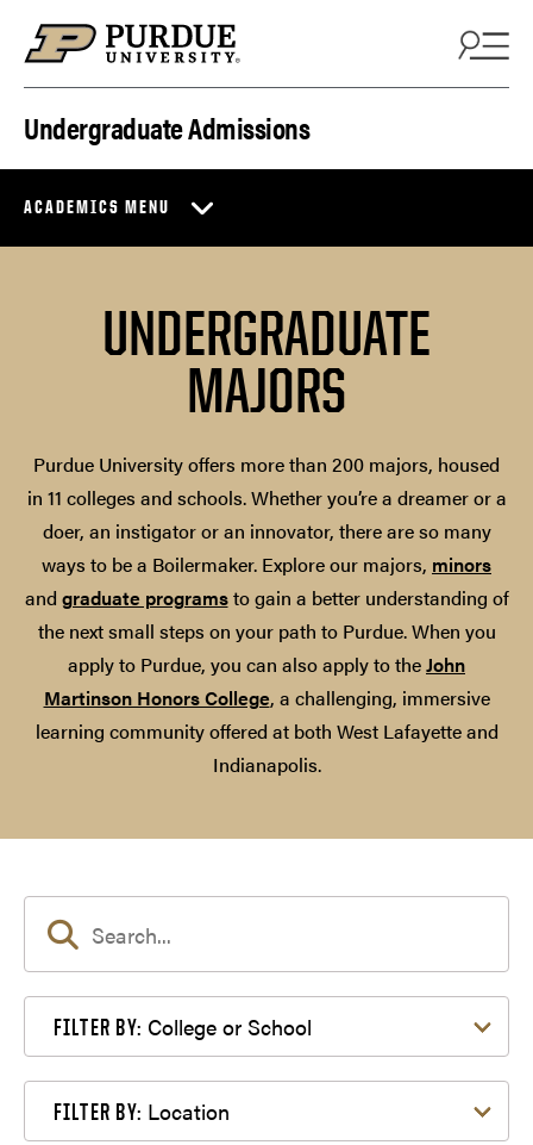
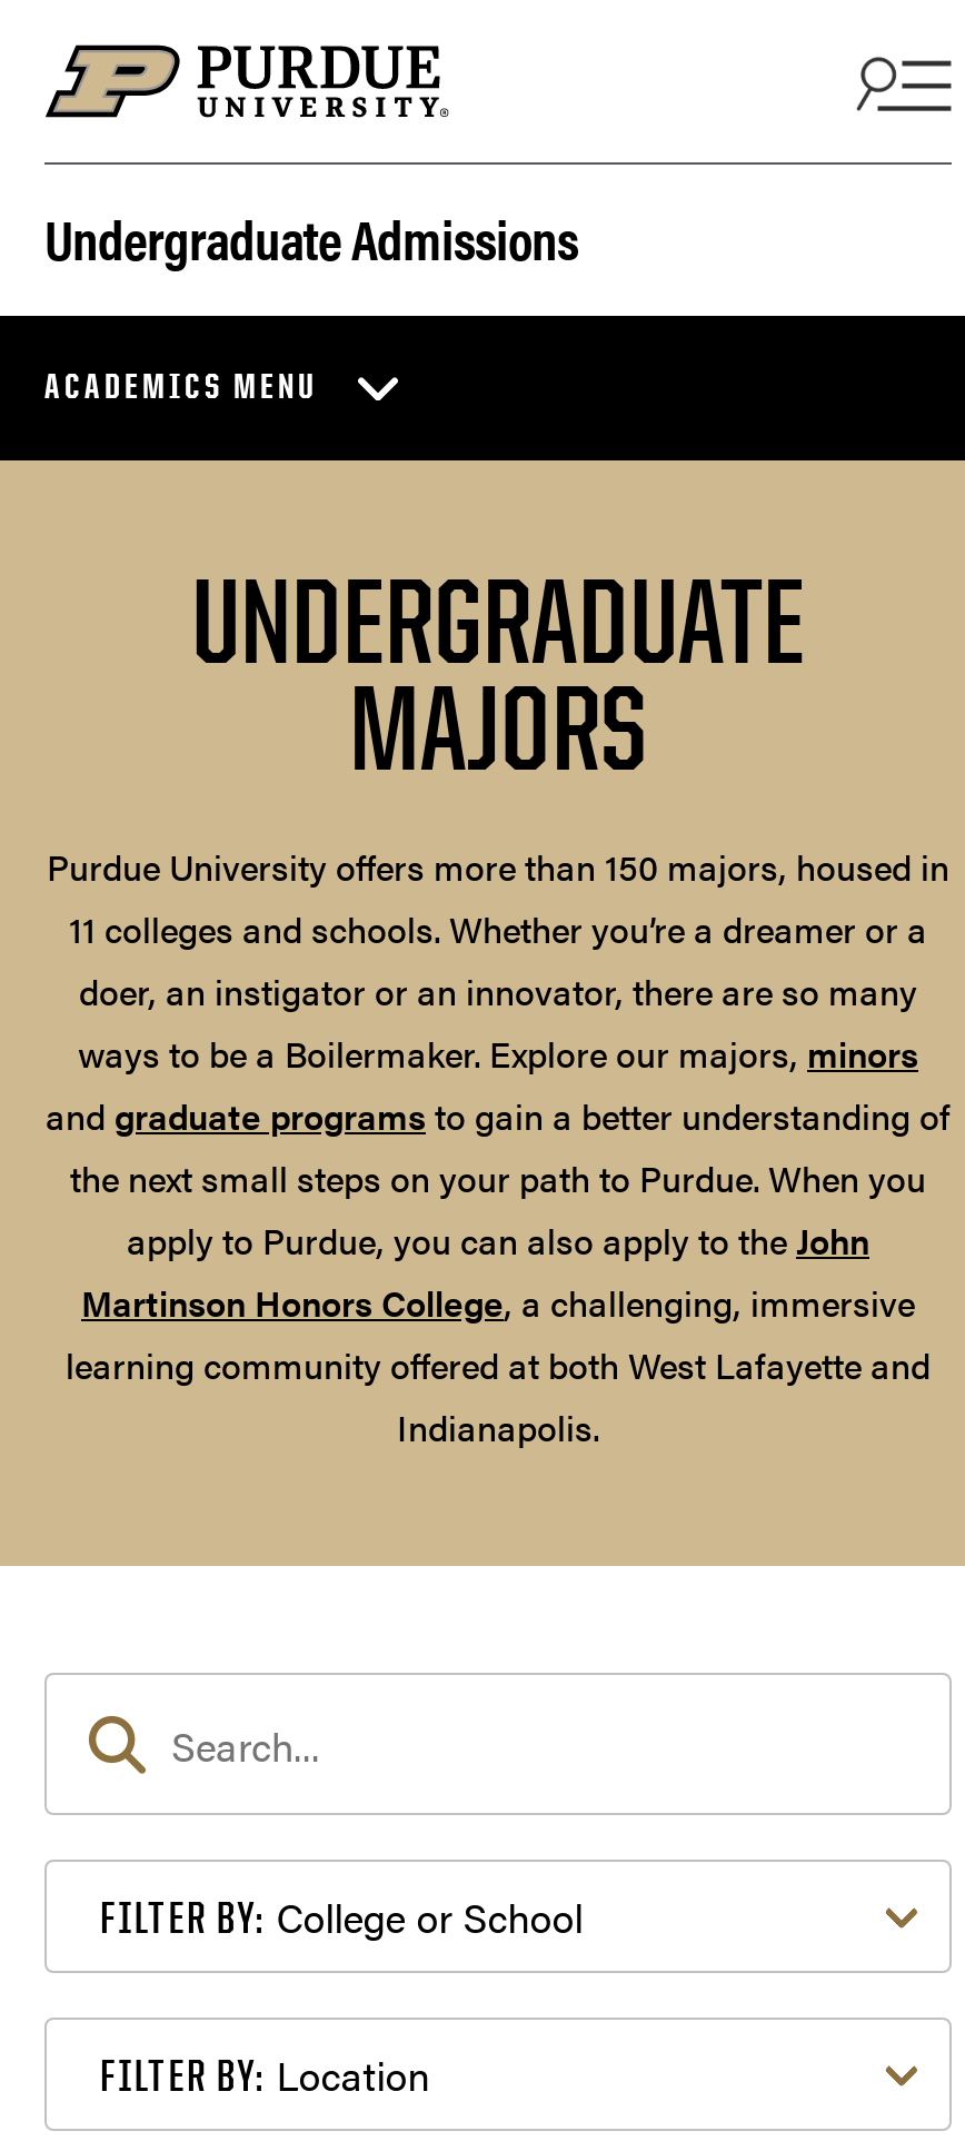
- Purdue University offers more than 200 majors, housed
- in 11 colleges and schools. Whether you’re a dreamer or a
+ Purdue University offers more than 150 majors, housed in
+ 11 colleges and schools. Whether you’re a dreamer or a
